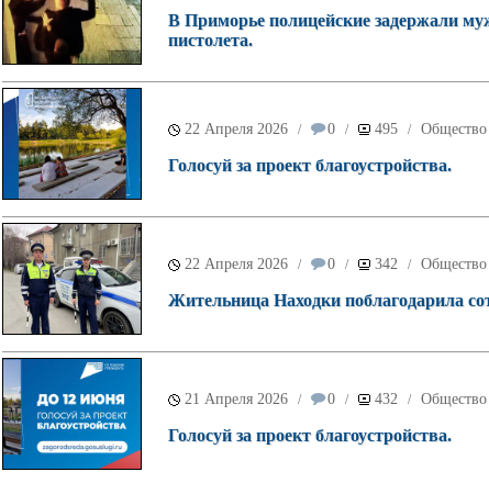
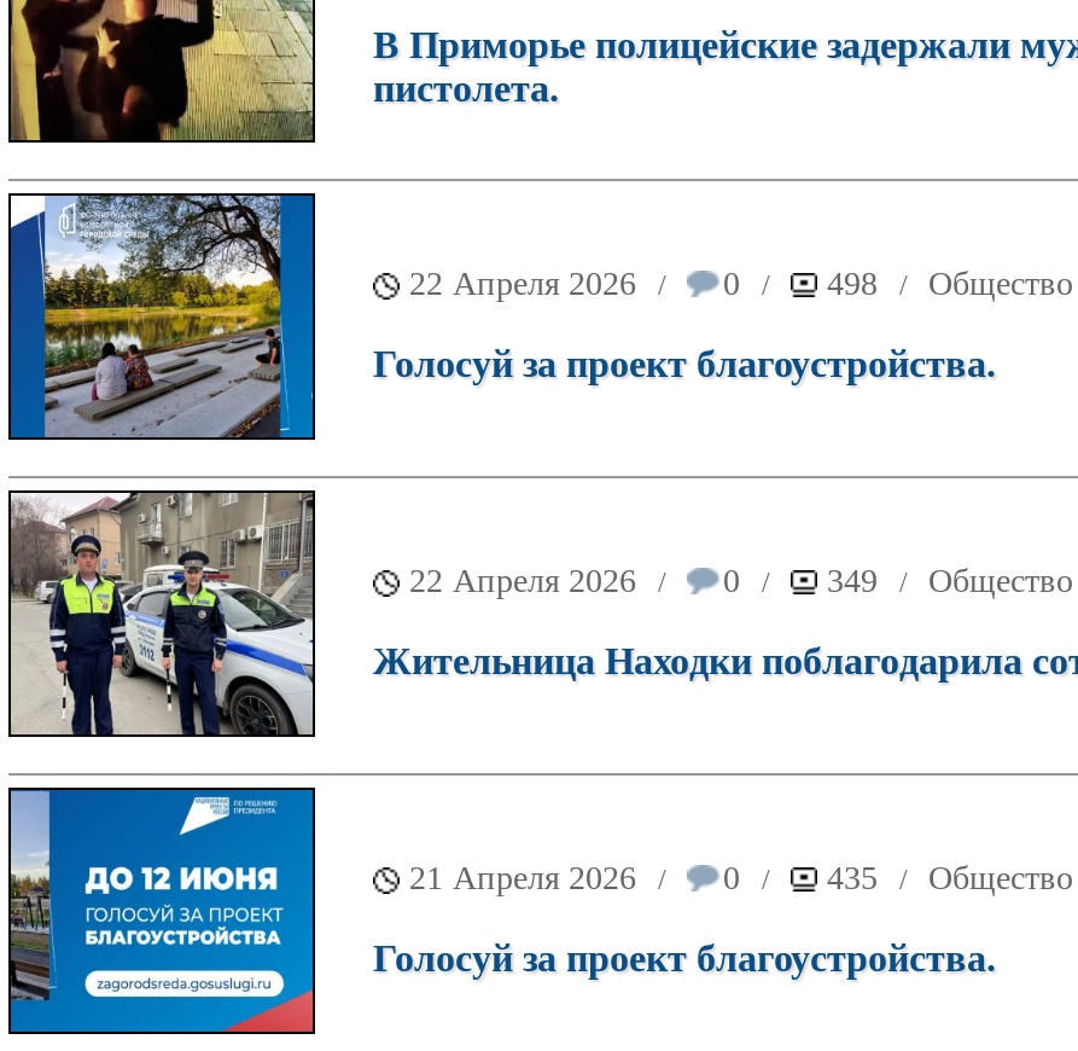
- 22 Апреля 2026 / 0 / 495 / Общество
+ 22 Апреля 2026 / 0 / 498 / Общество

- 22 Апреля 2026 / 0 / 342 / Общество
+ 22 Апреля 2026 / 0 / 349 / Общество

- 21 Апреля 2026 / 0 / 432 / Общество
+ 21 Апреля 2026 / 0 / 435 / Общество
